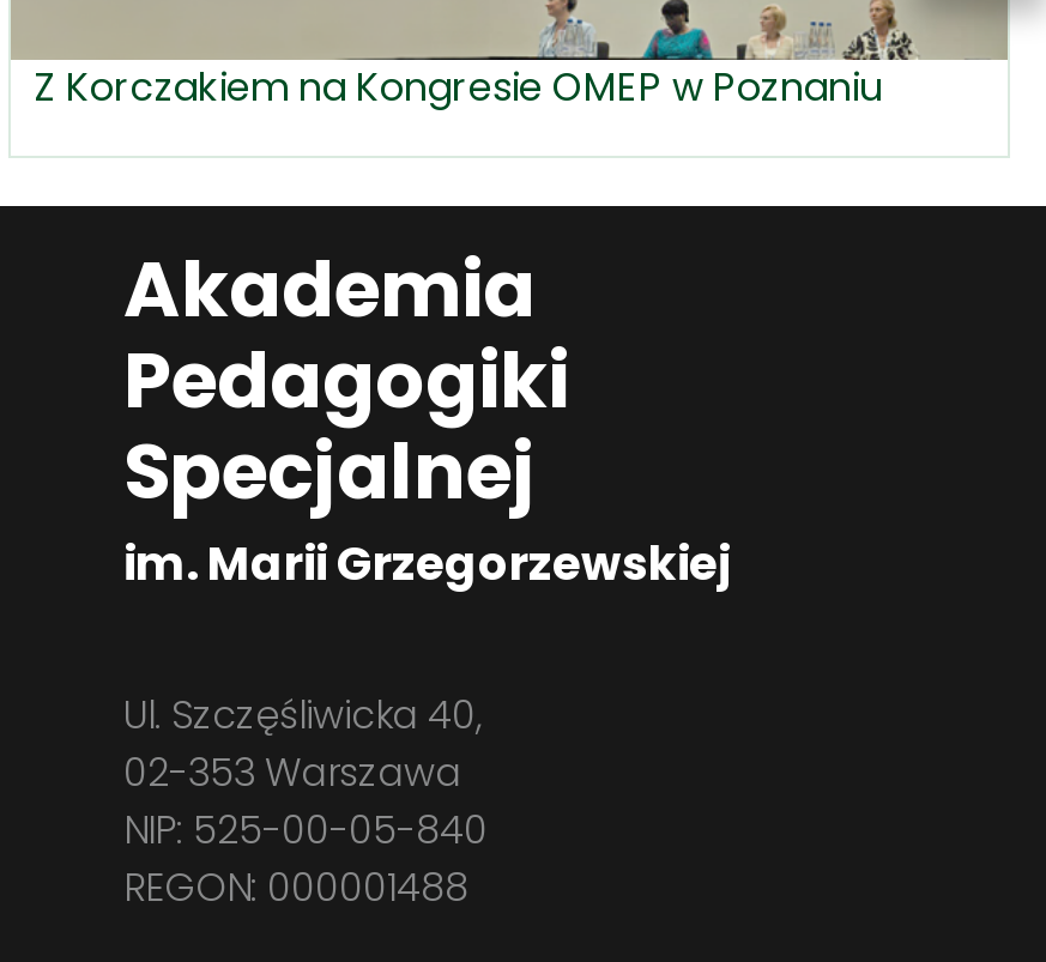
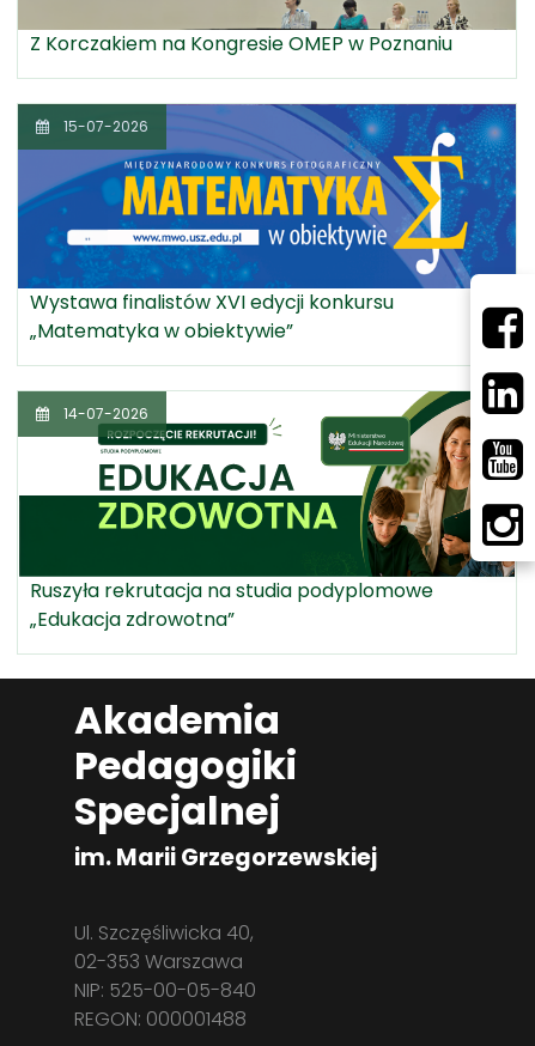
+ [image]
+ 15-07-2026

+ Wystawa finalistów XVI edycji konkursu
+ „Matematyka w obiektywie”
+ 14-07-2026

+ Ruszyła rekrutacja na studia podyplomowe
+ „Edukacja zdrowotna”
